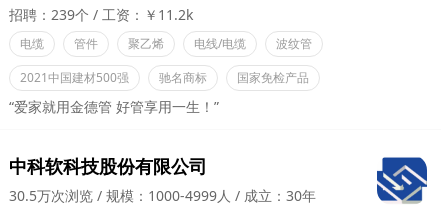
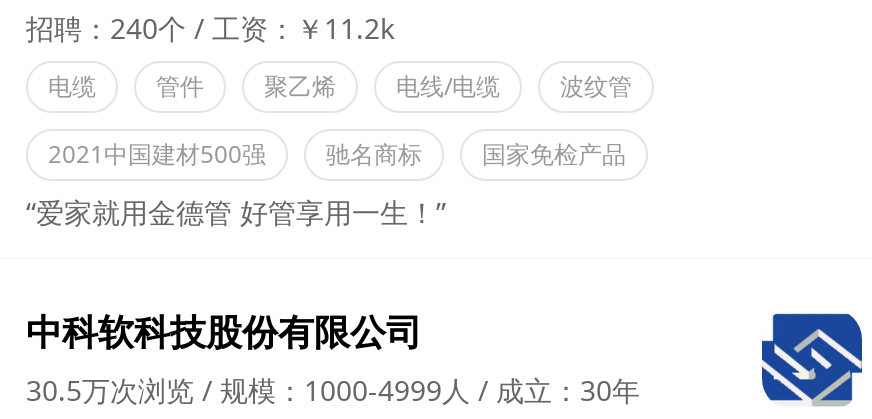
- 招聘：239个 工资：￥11.2k
+ 招聘：240个 工资：￥11.2k
